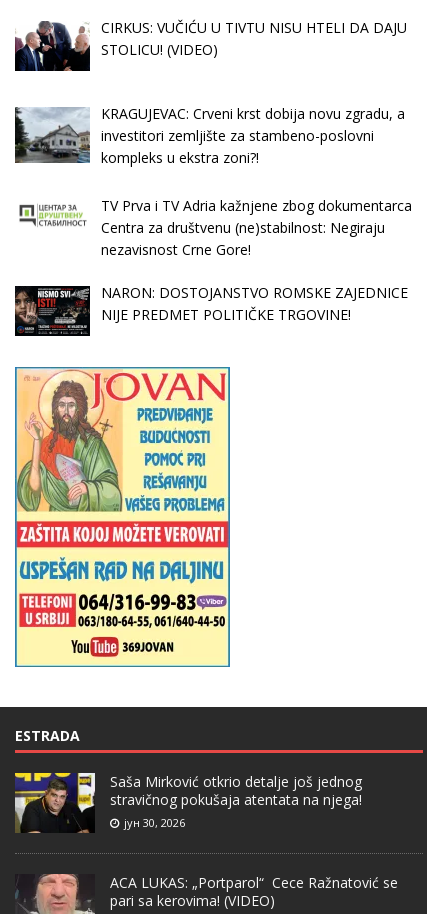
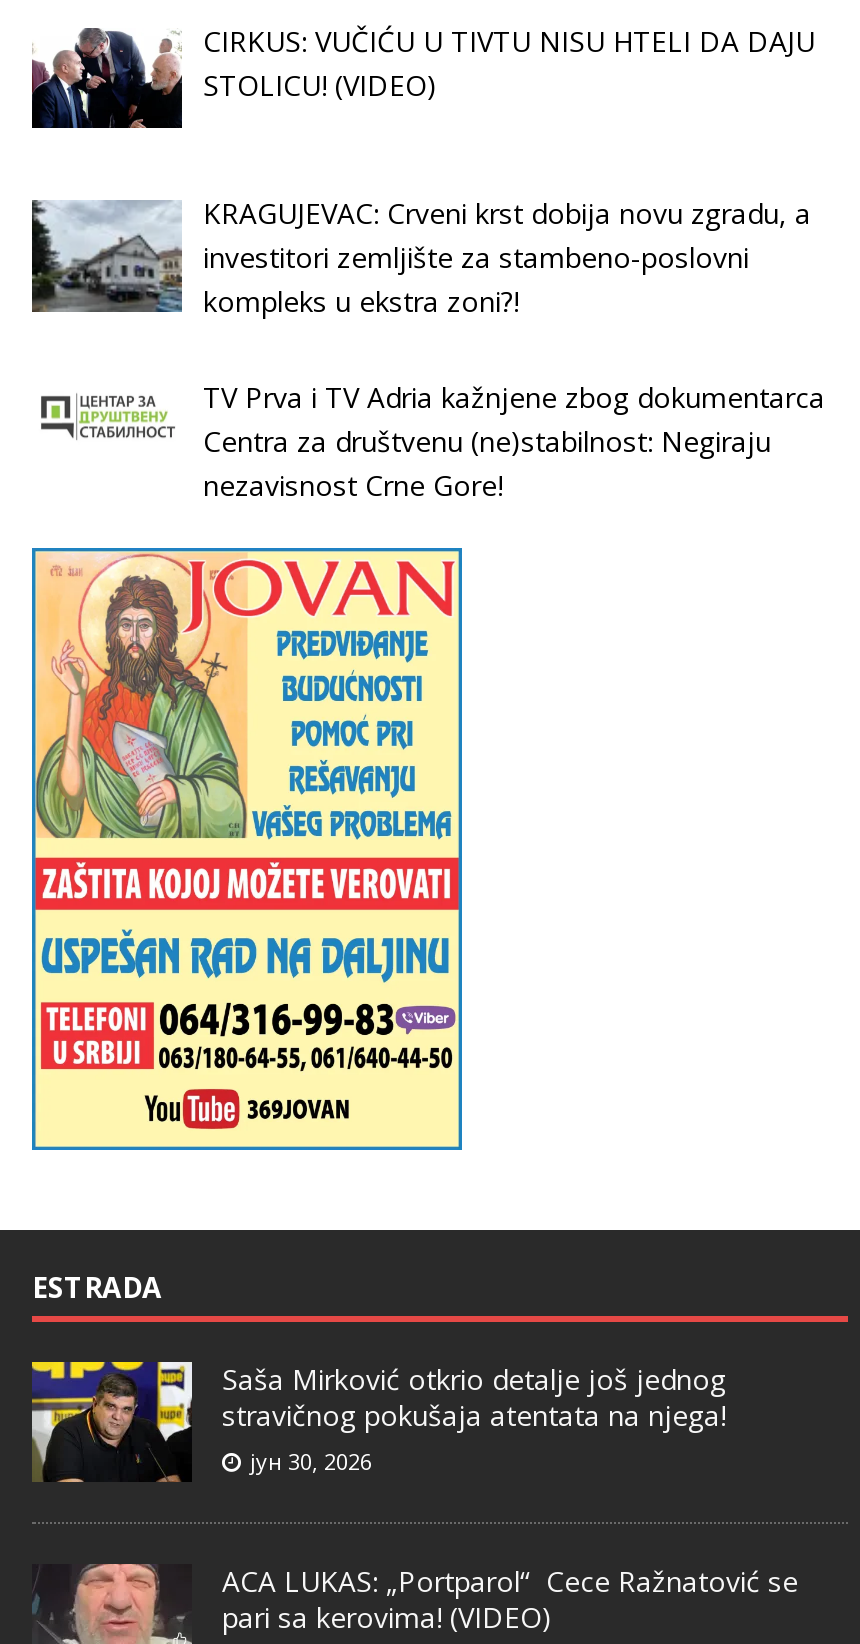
- [image]
- NARON: DOSTOJANSTVO ROMSKE ZAJEDNICE
- NIJE PREDMET POLITIČKE TRGOVINE!
